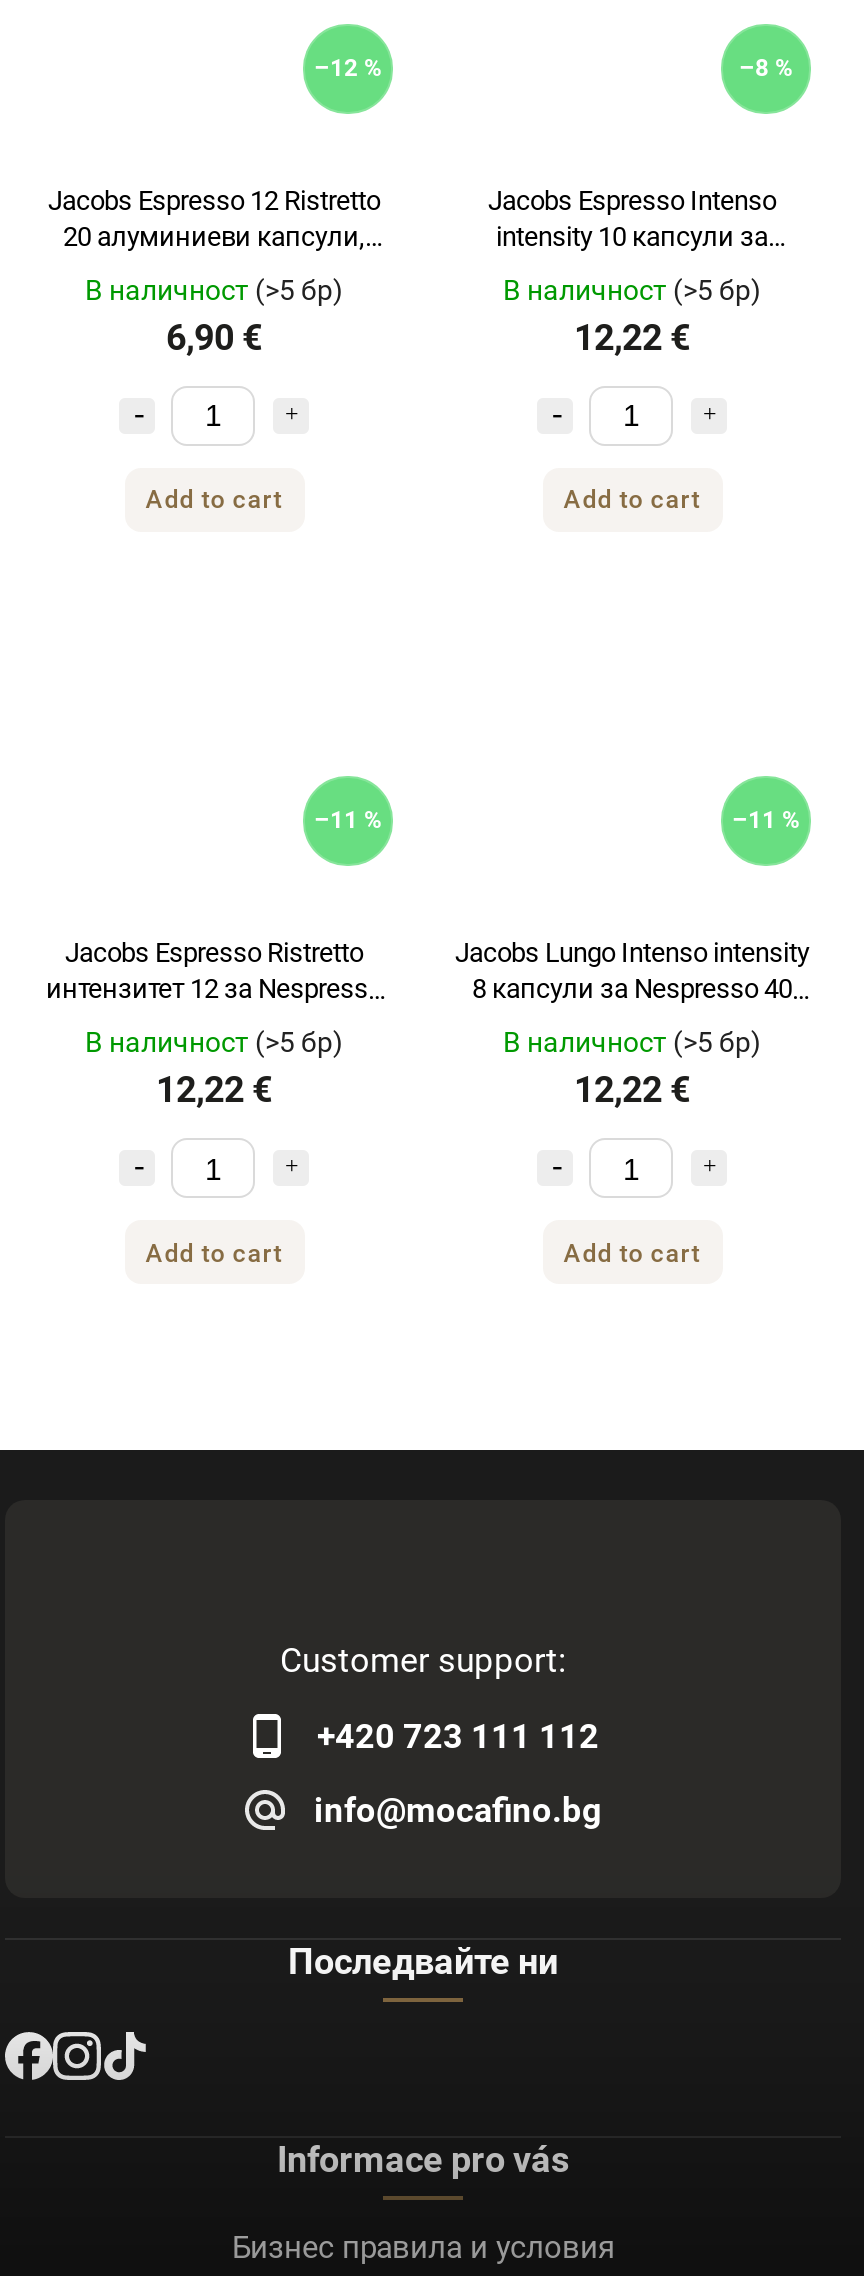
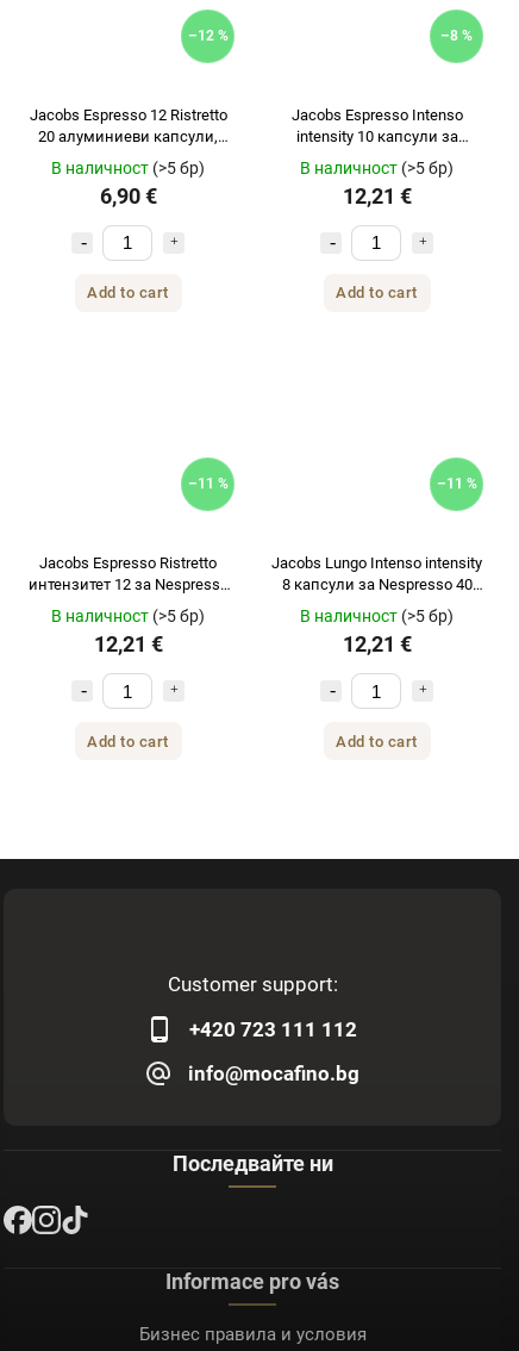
- 12,22 €
+ 12,21 €

- 12,22 €
+ 12,21 €

- 12,22 €
+ 12,21 €
